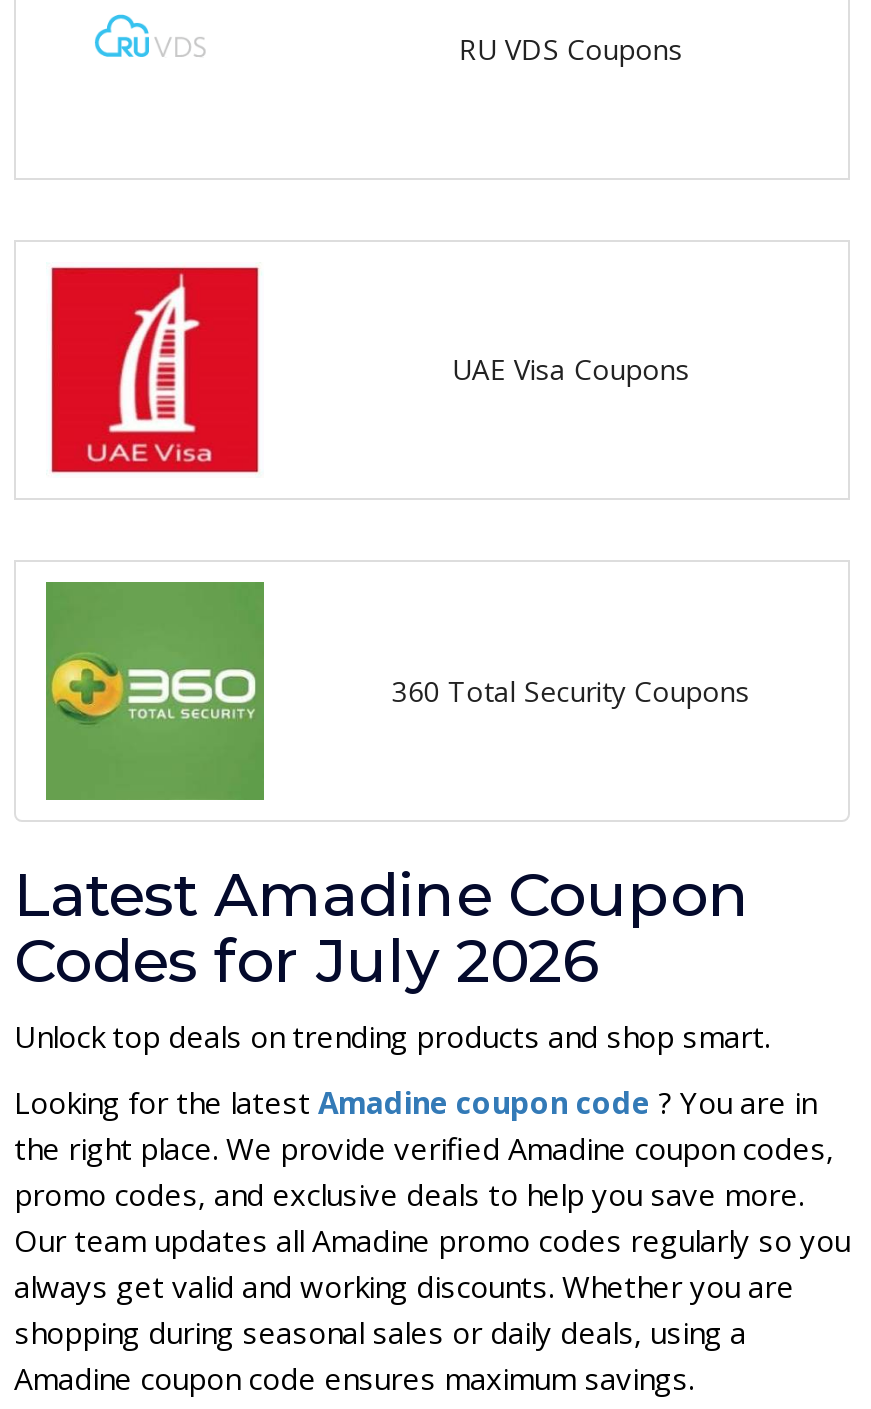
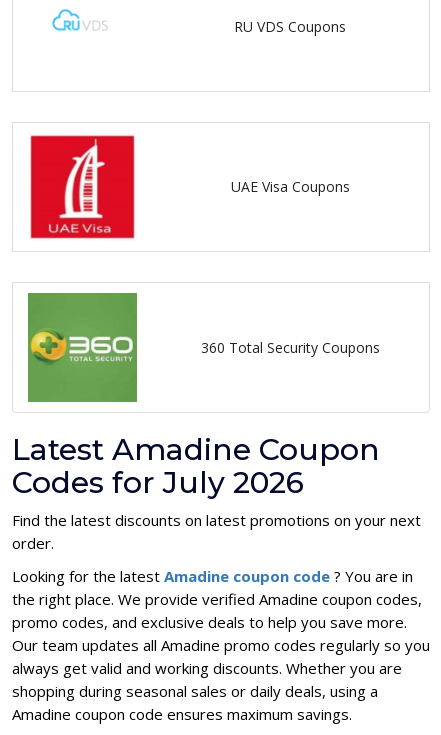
- Unlock top deals on trending products and shop smart.
+ Find the latest discounts on latest promotions on your next
+ order.
